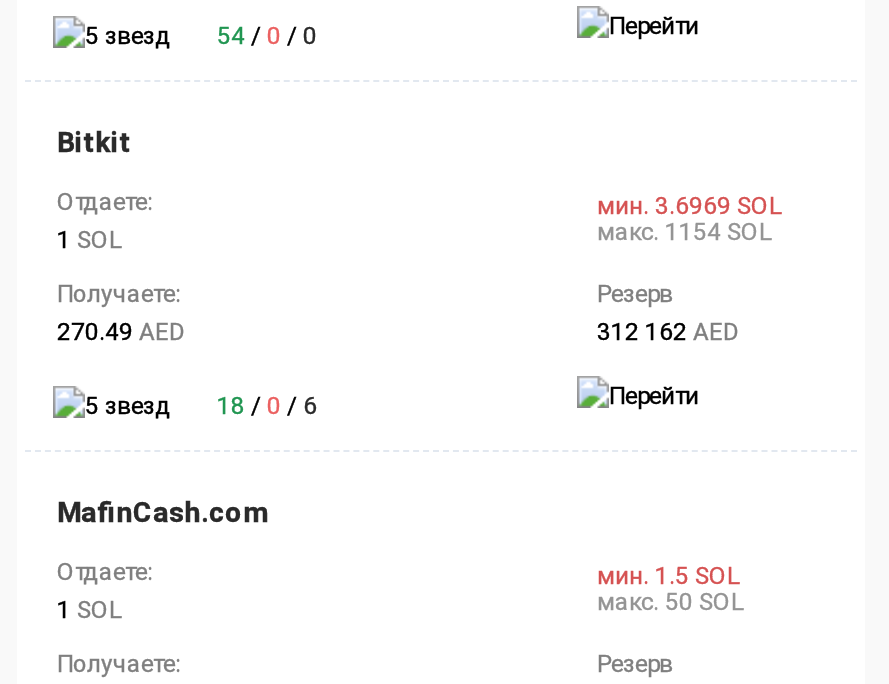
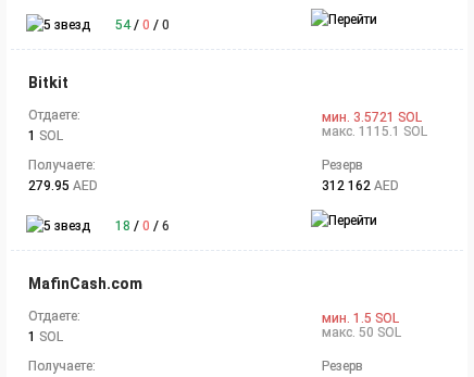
- мин. 3.6969 SOL
+ мин. 3.5721 SOL

- макс. 1154 SOL
+ макс. 1115.1 SOL

- 270.49 AED
+ 279.95 AED
